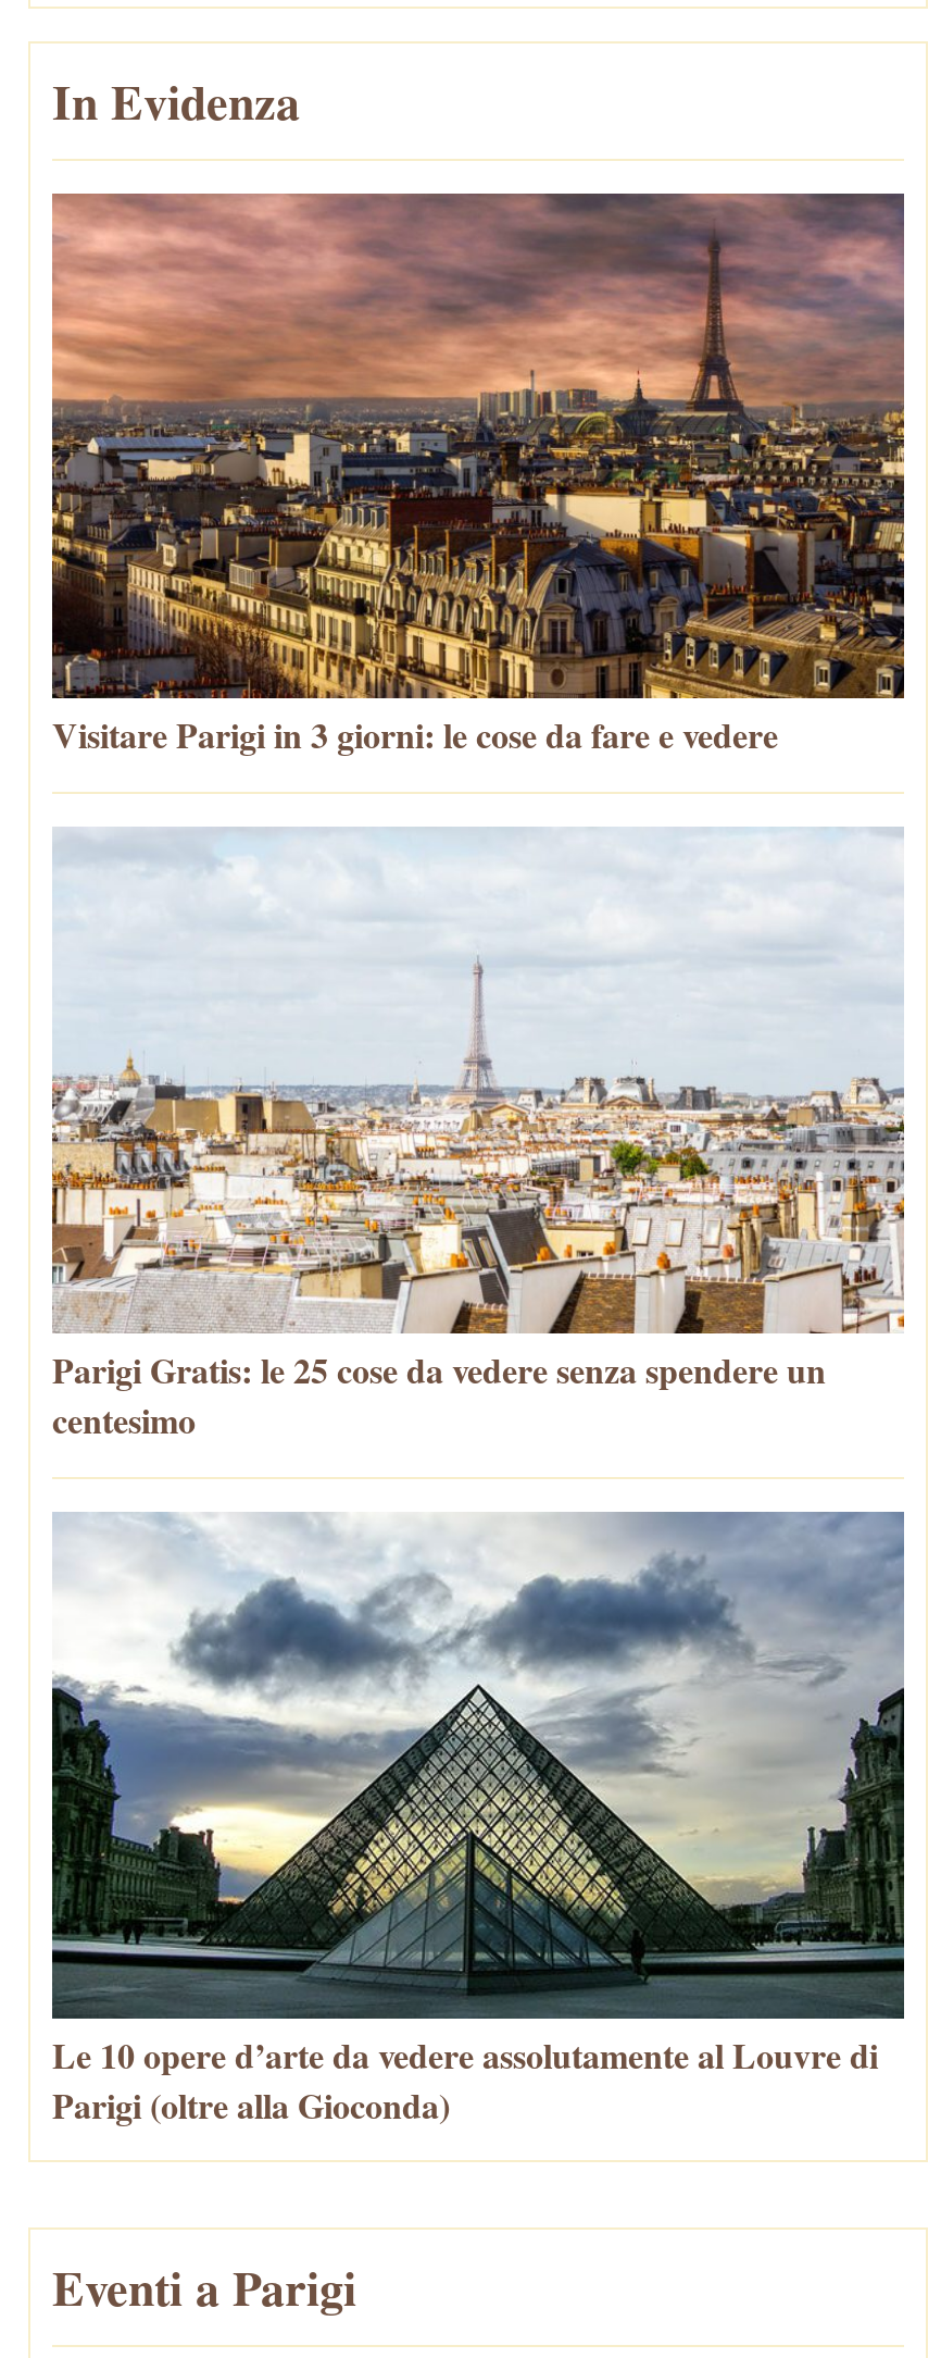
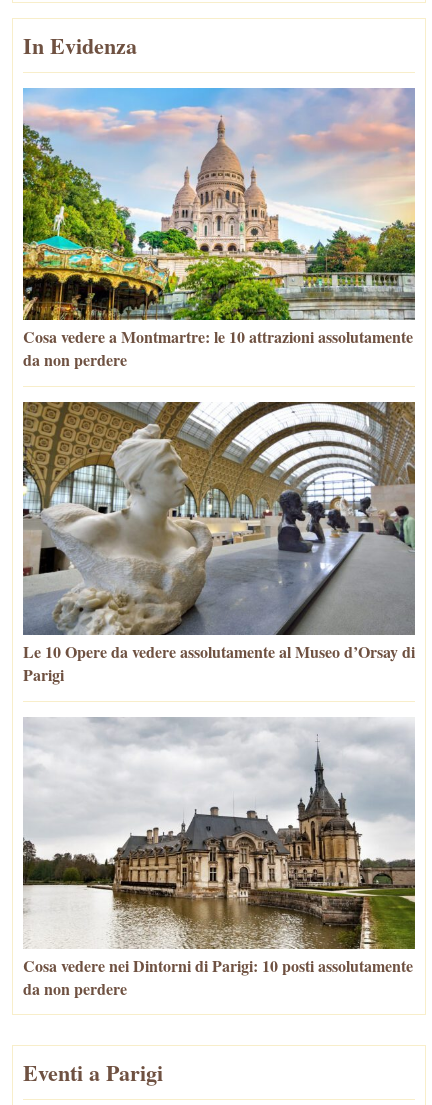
- [image]
- Visitare Parigi in 3 giorni: le cose da fare e vedere
+ [image]
+ Cosa vedere a Montmartre: le 10 attrazioni assolutamente
+ da non perdere

- [image]
- Parigi Gratis: le 25 cose da vedere senza spendere un
- centesimo
+ [image]
+ Le 10 Opere da vedere assolutamente al Museo d’Orsay di
+ Parigi

- [image]
- Le 10 opere d’arte da vedere assolutamente al Louvre di
- Parigi (oltre alla Gioconda)
+ [image]
+ Cosa vedere nei Dintorni di Parigi: 10 posti assolutamente
+ da non perdere
